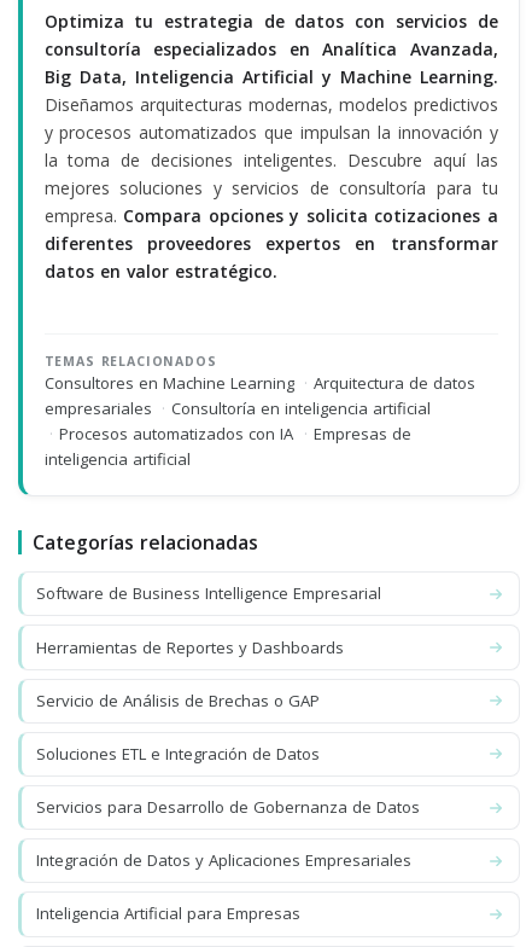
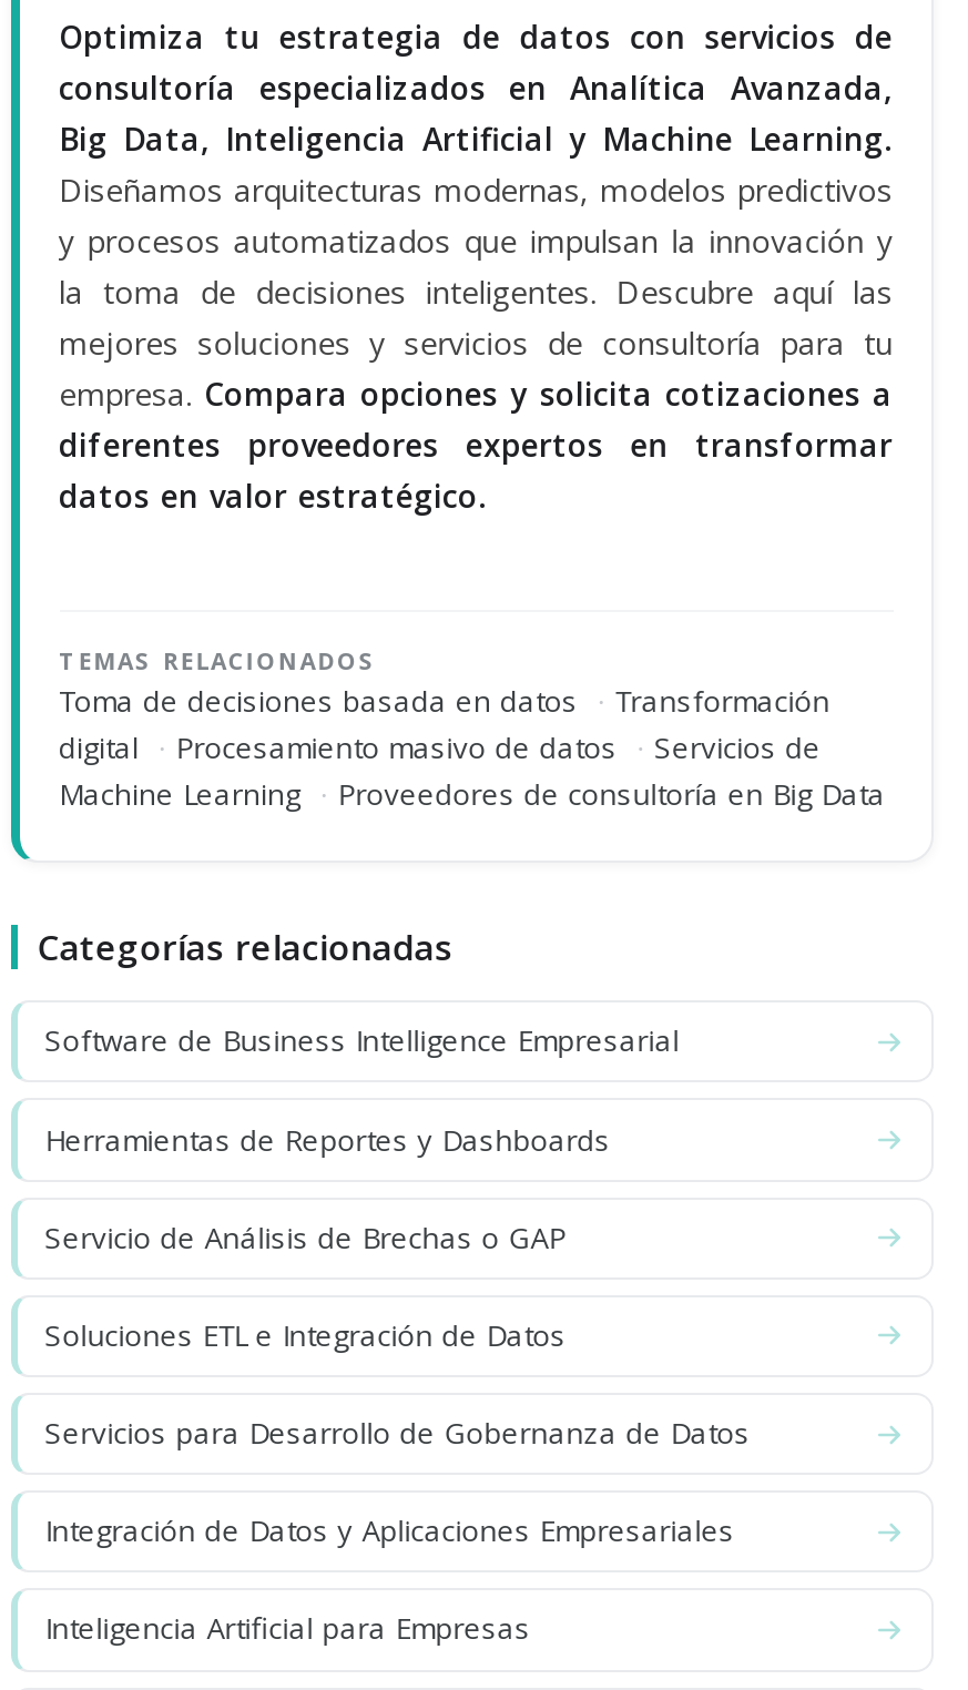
- Consultores en Machine Learning · Arquitectura de datos
- empresariales · Consultoría en inteligencia artificial
- · Procesos automatizados con IA · Empresas de
- inteligencia artificial
+ Toma de decisiones basada en datos · Transformación
+ digital · Procesamiento masivo de datos · Servicios de
+ Machine Learning · Proveedores de consultoría en Big Data
